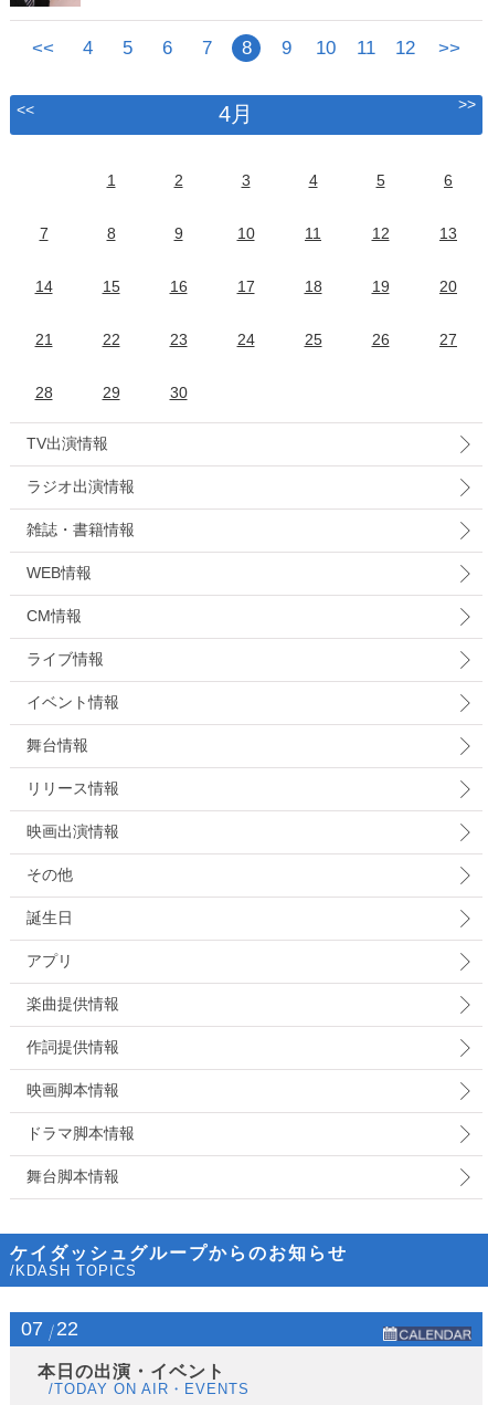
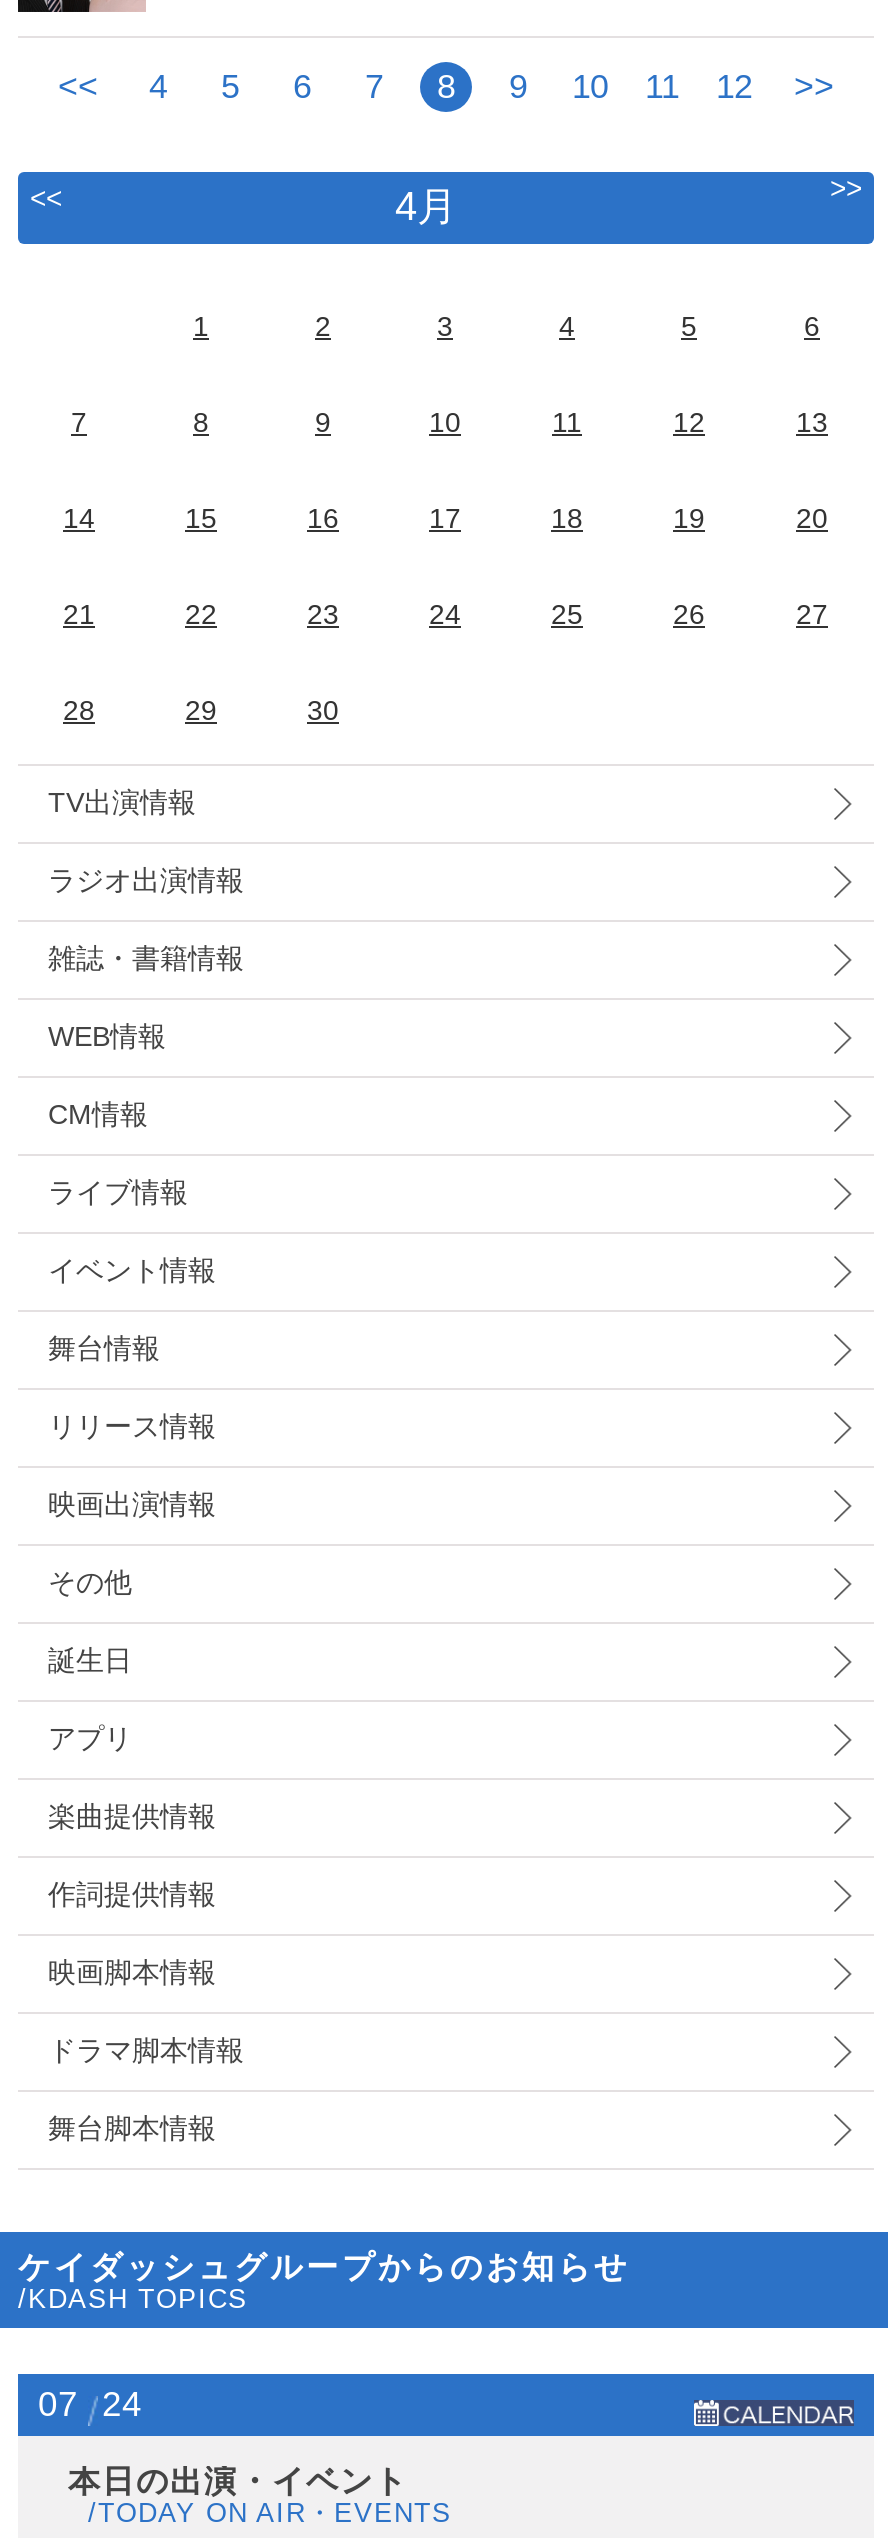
- 07 22
+ 07 24
